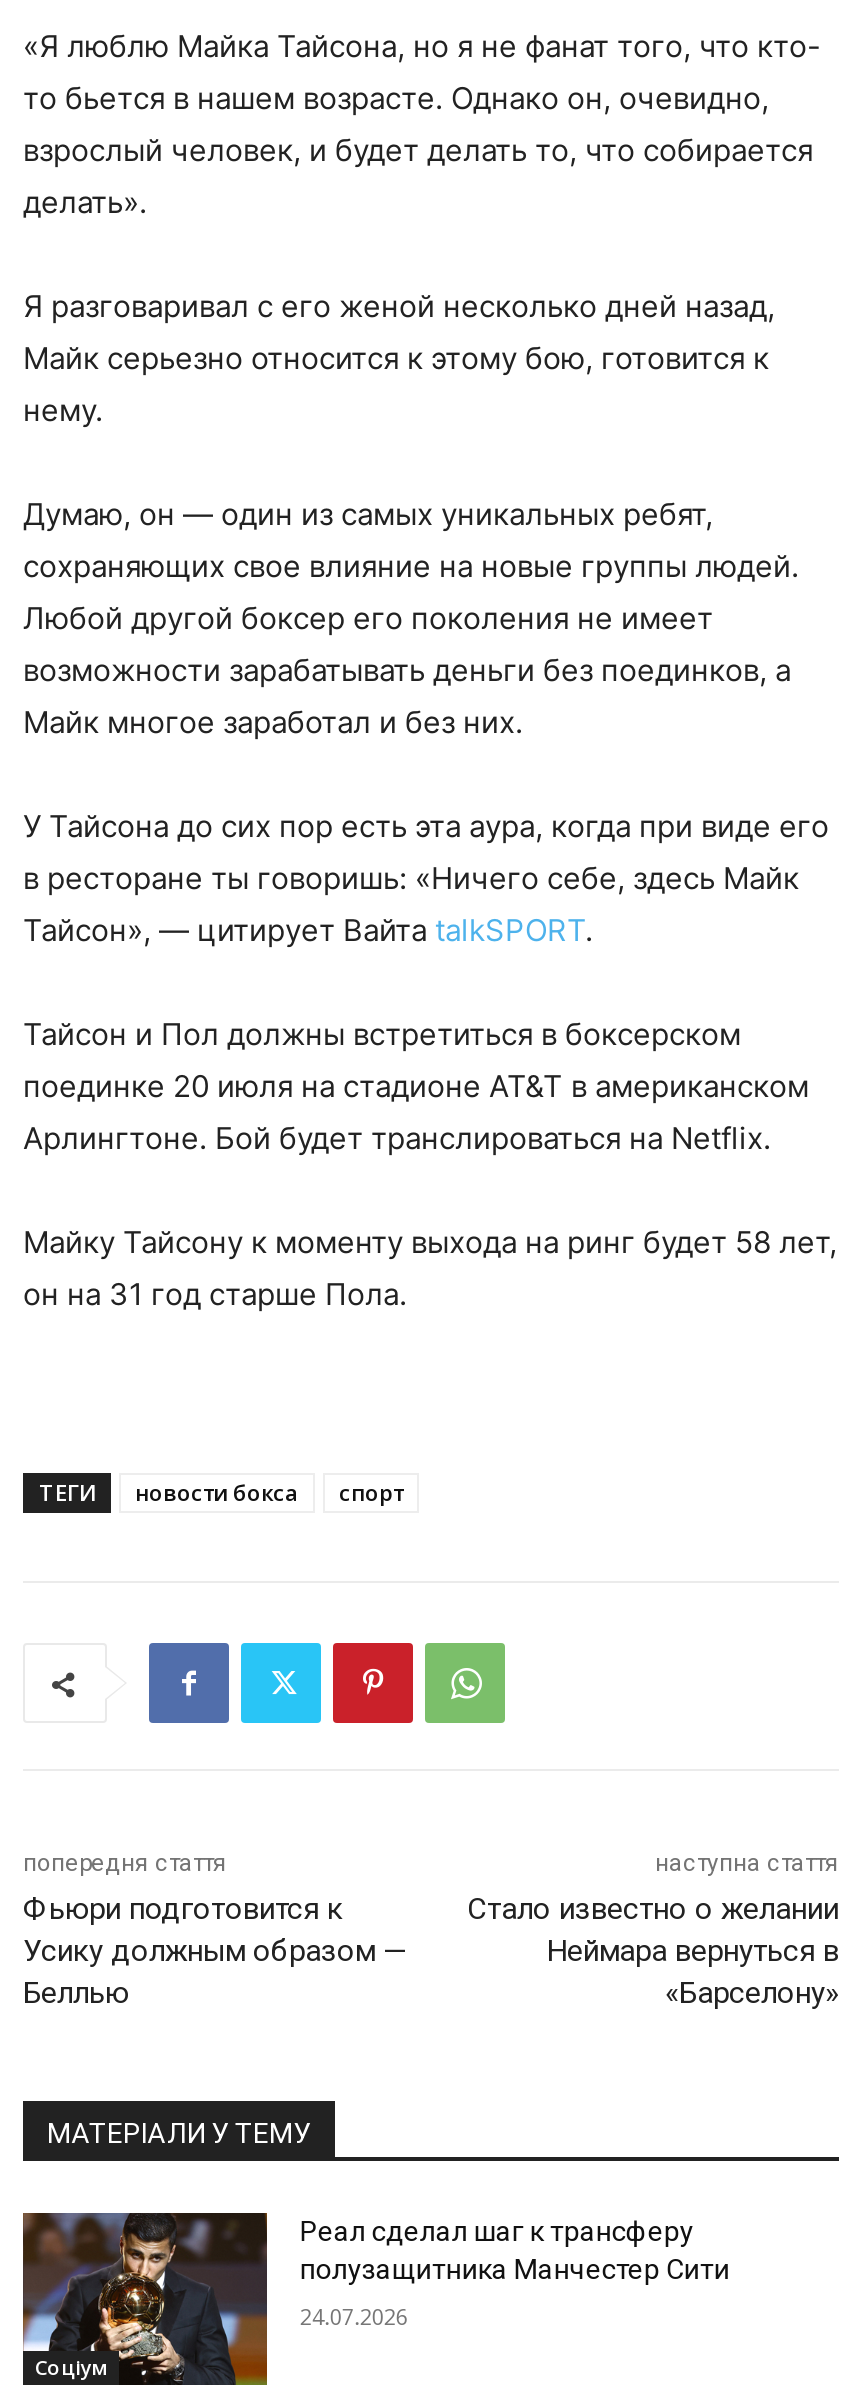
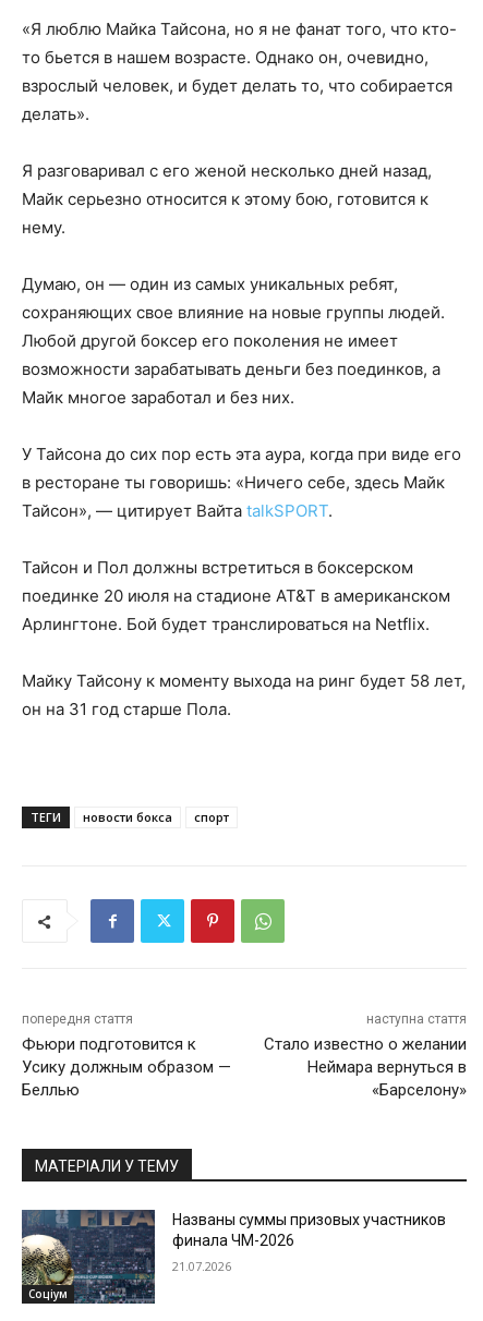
- [image]
- Реал сделал шаг к трансферу
- полузащитника Манчестер Сити
+ [image]
+ Названы суммы призовых участников
+ финала ЧМ-2026

- 24.07.2026
+ 21.07.2026
